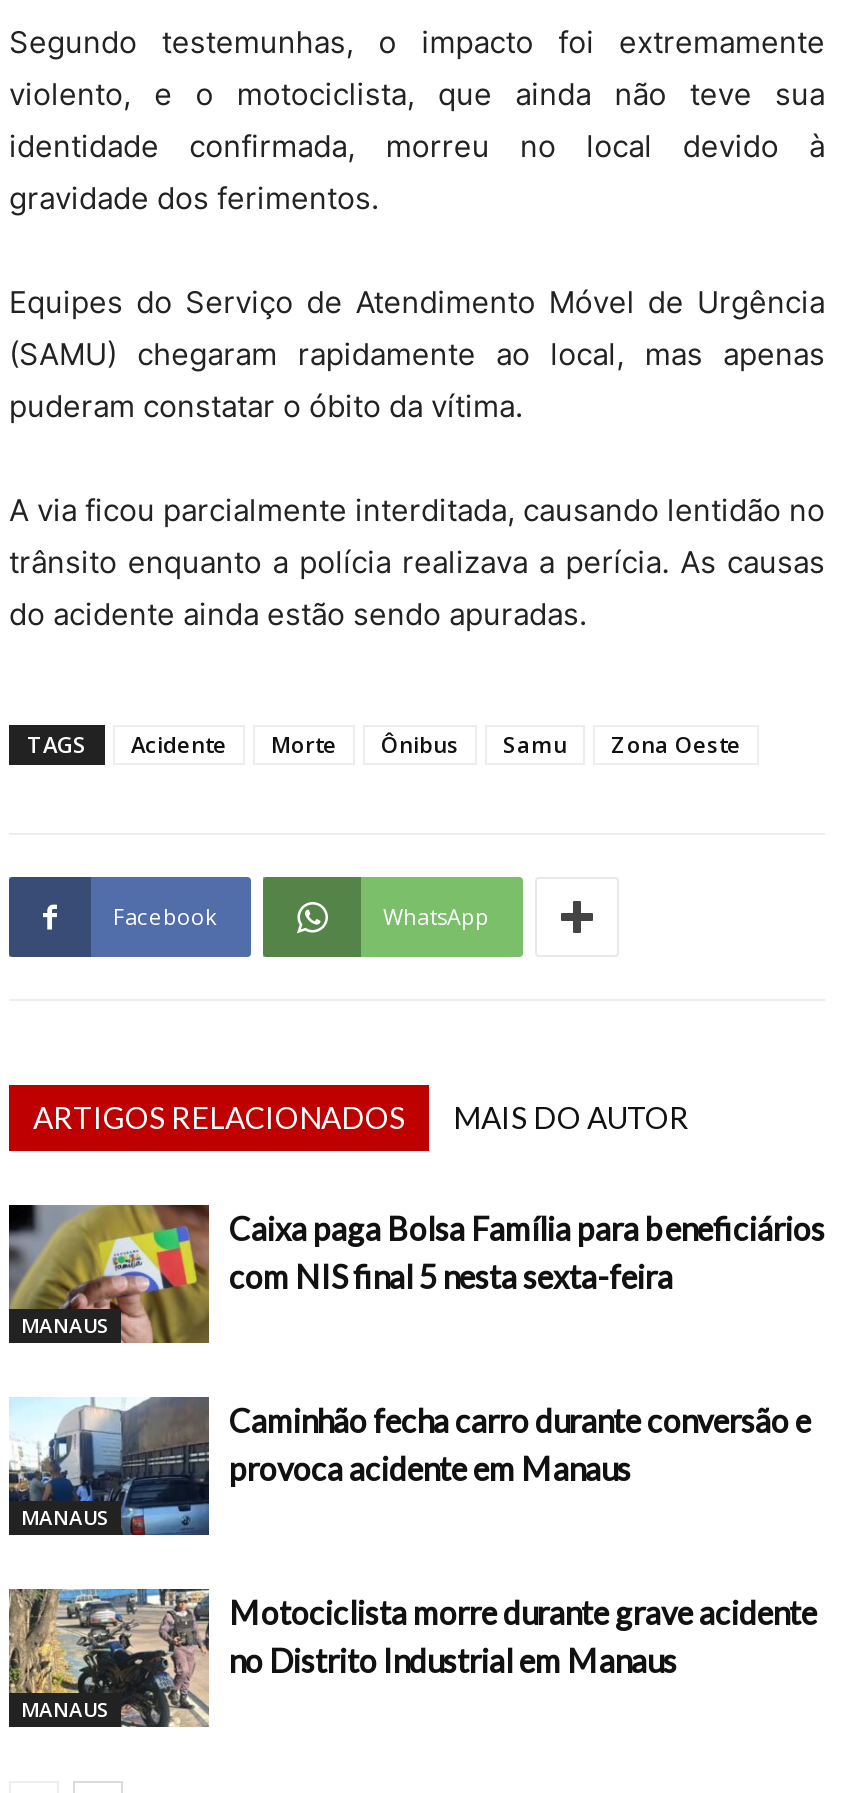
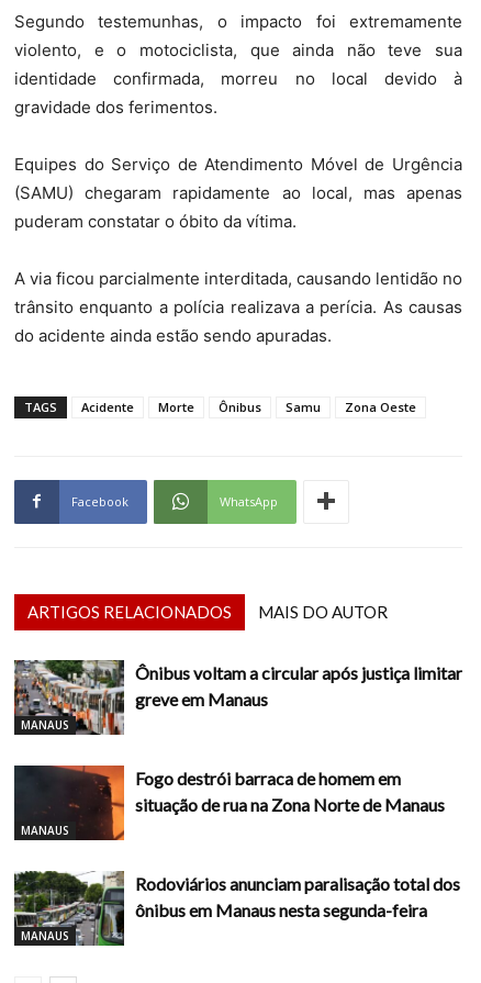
- [image]
- Caixa paga Bolsa Família para beneficiários
- com NIS final 5 nesta sexta-feira
+ [image]
+ Ônibus voltam a circular após justiça limitar
+ greve em Manaus

- [image]
- Caminhão fecha carro durante conversão e
- provoca acidente em Manaus
+ [image]
+ Fogo destrói barraca de homem em
+ situação de rua na Zona Norte de Manaus

- [image]
- Motociclista morre durante grave acidente
- no Distrito Industrial em Manaus
+ [image]
+ Rodoviários anunciam paralisação total dos
+ ônibus em Manaus nesta segunda-feira
